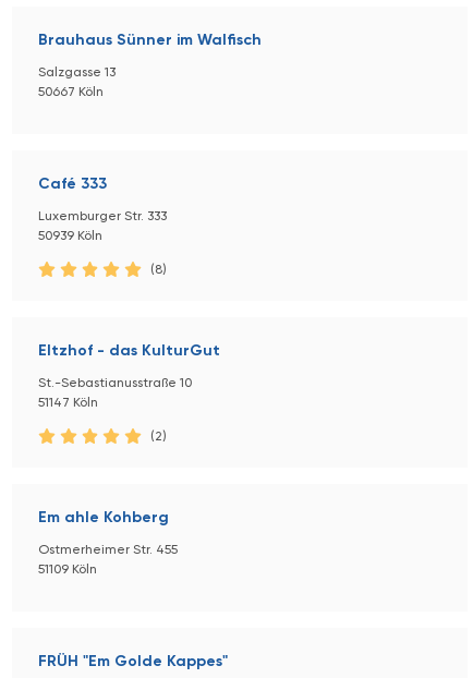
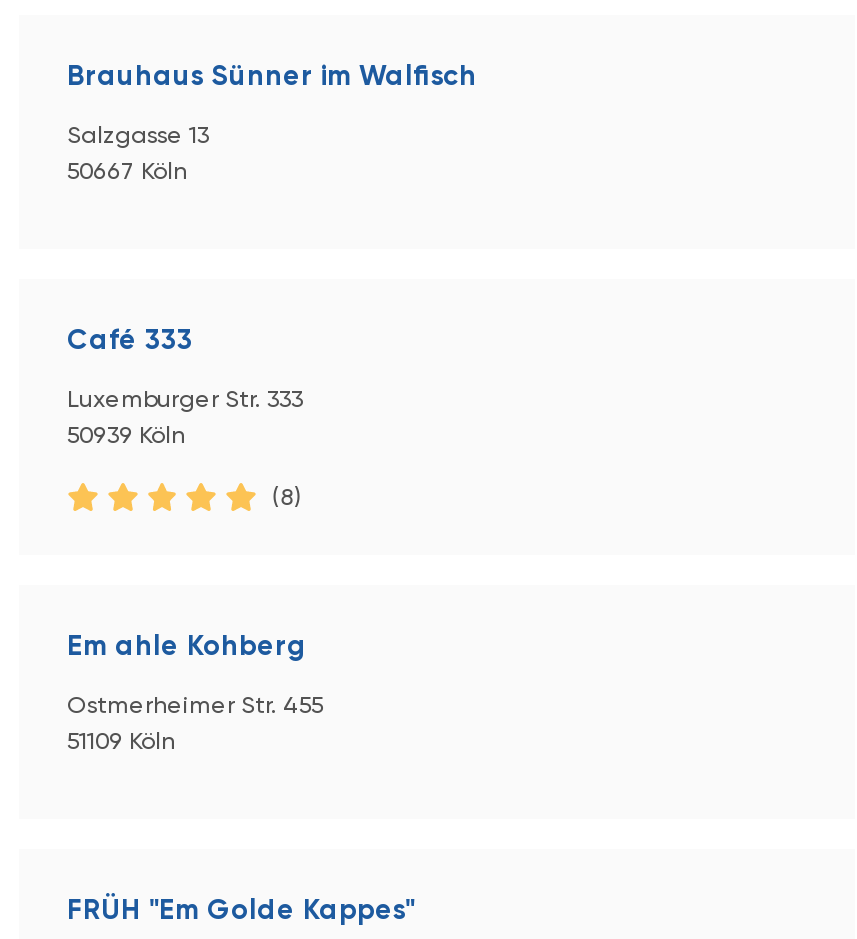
- Eltzhof - das KulturGut
- St.-Sebastianusstraße 10
- 51147 Köln
- (2)
